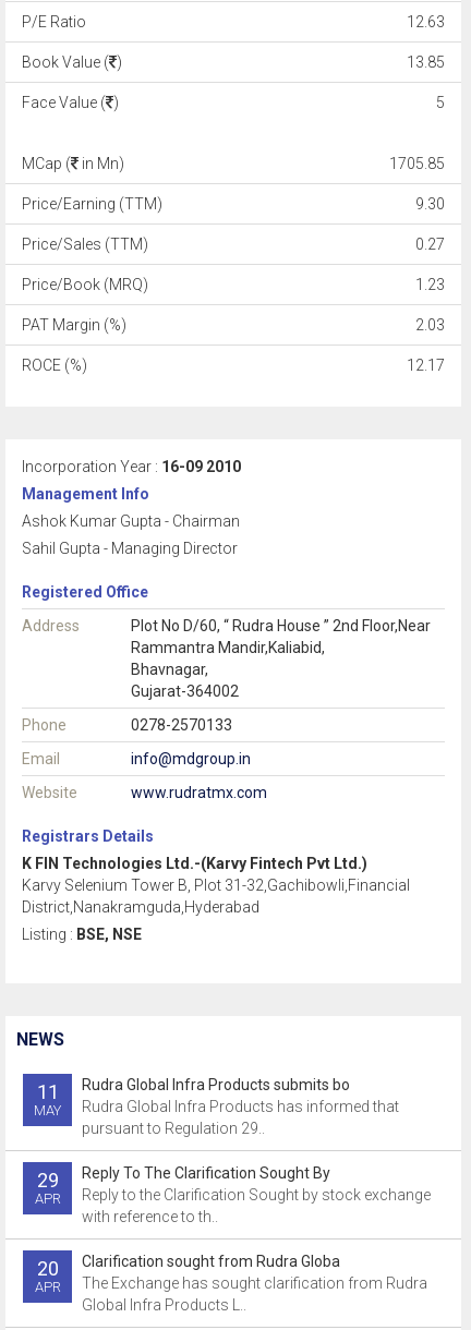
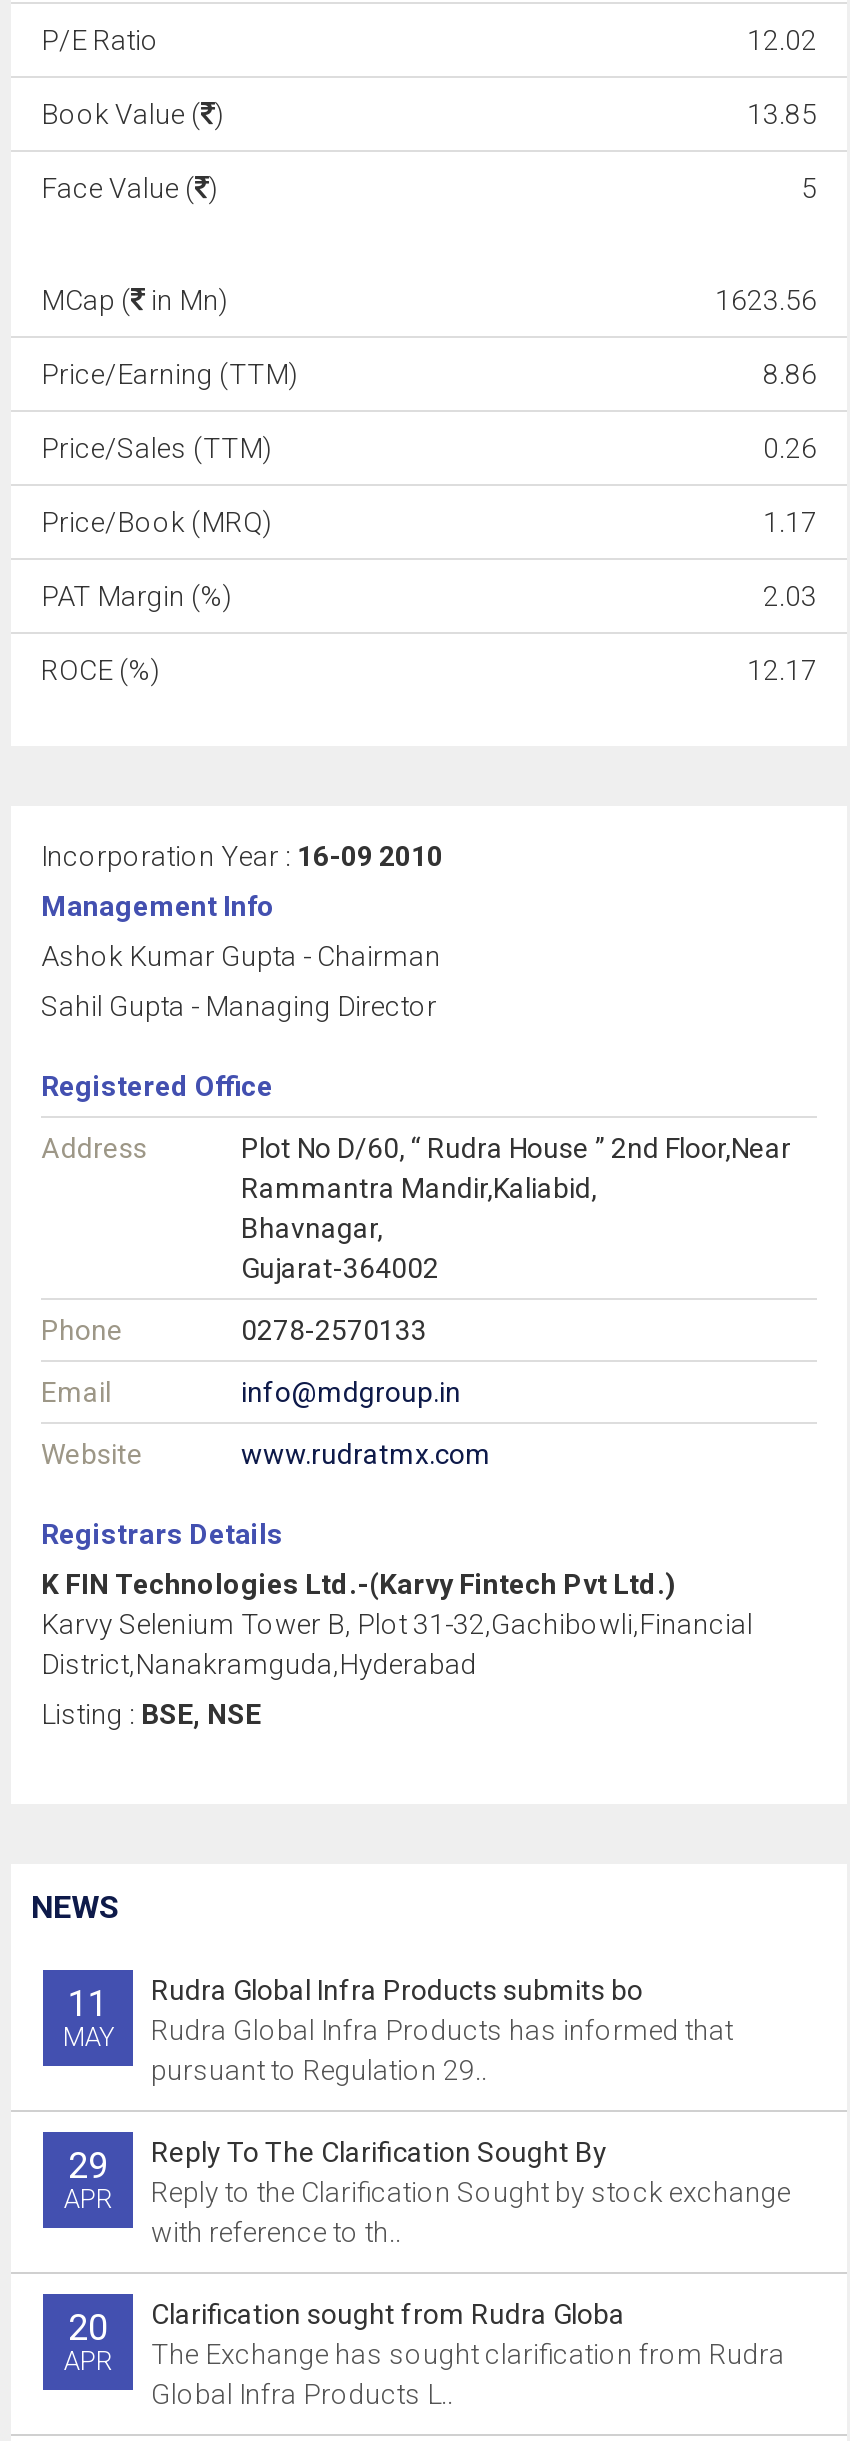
- 12.63
+ 12.02

- 1705.85
+ 1623.56

- 9.30
+ 8.86

- 0.27
+ 0.26

- 1.23
+ 1.17
